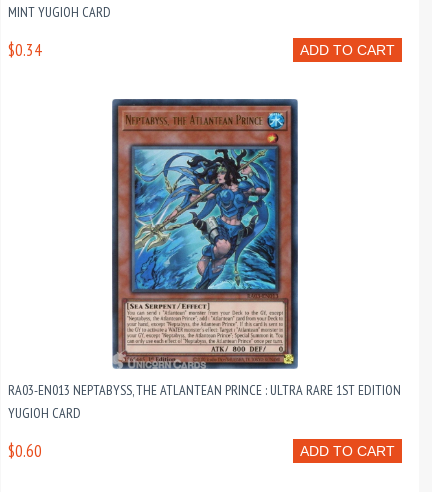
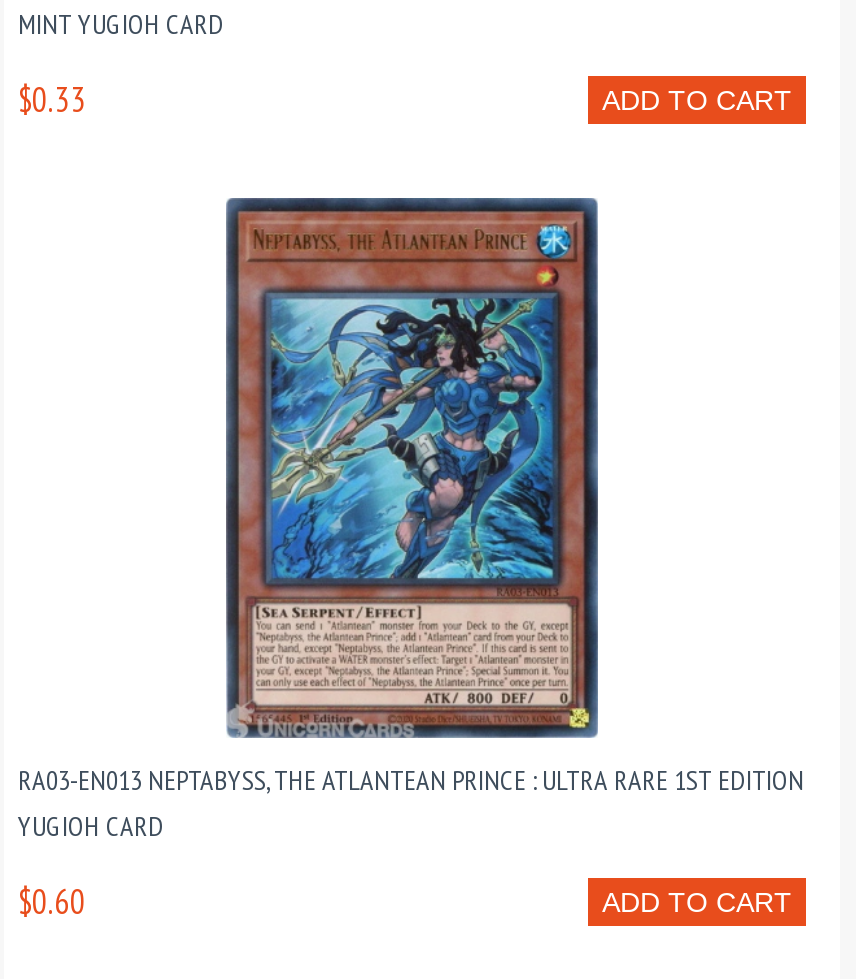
- $0.34
+ $0.33
